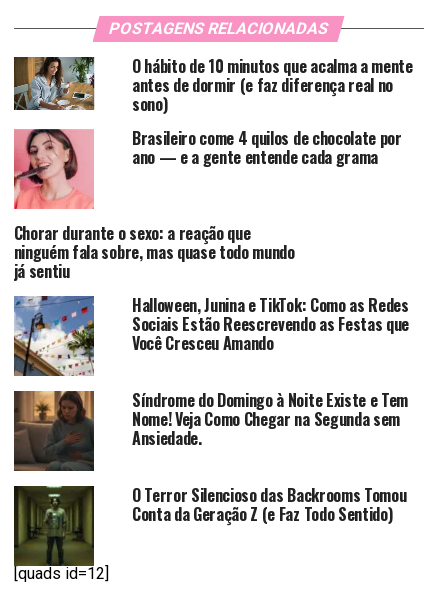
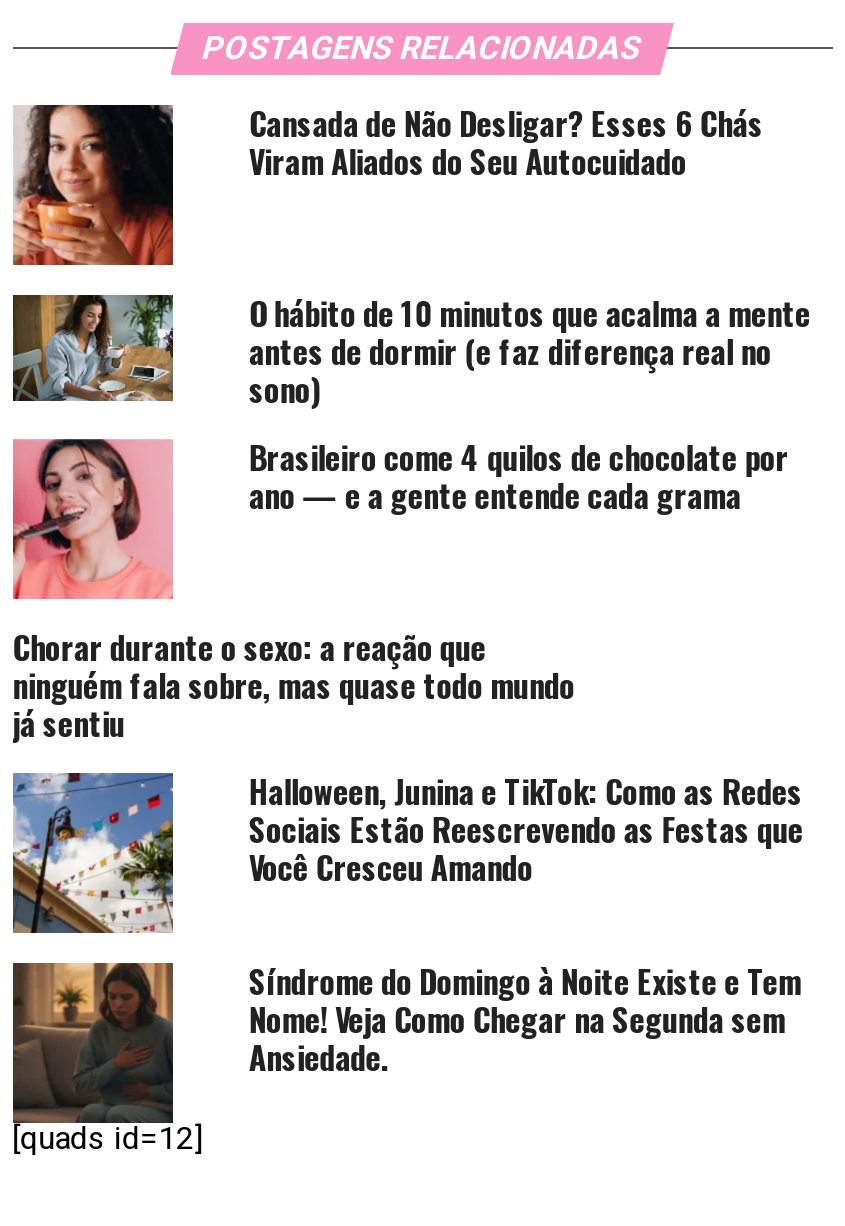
+ [image]
+ Cansada de Não Desligar? Esses 6 Chás
+ Viram Aliados do Seu Autocuidado

moved down: [image] | O hábito de 10 minutos que acalma a mente | antes de dormir (e faz diferença real no | ... | Nome! Veja Como Chegar na Segunda sem | Ansiedade.

- [image]
- O Terror Silencioso das Backrooms Tomou
- Conta da Geração Z (e Faz Todo Sentido)
